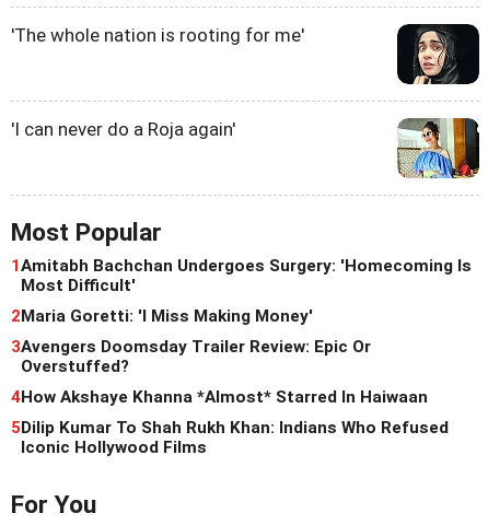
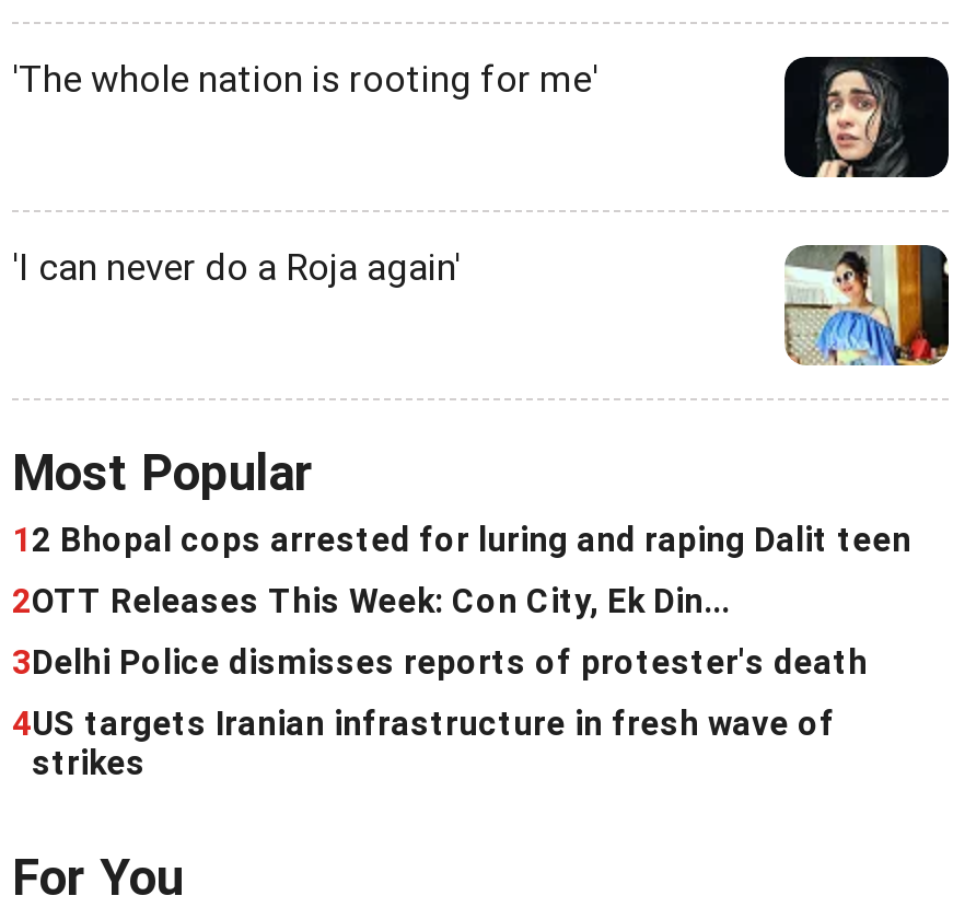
- 1Amitabh Bachchan Undergoes Surgery: 'Homecoming Is
- Most Difficult'
- 2Maria Goretti: 'I Miss Making Money'
- 3Avengers Doomsday Trailer Review: Epic Or
- Overstuffed?
- 4How Akshaye Khanna *Almost* Starred In Haiwaan
- 5Dilip Kumar To Shah Rukh Khan: Indians Who Refused
- Iconic Hollywood Films
+ 1 2 Bhopal cops arrested for luring and raping Dalit teen
+ 2OTT Releases This Week: Con City, Ek Din...
+ 3Delhi Police dismisses reports of protester's death
+ 4US targets Iranian infrastructure in fresh wave of
+ strikes
